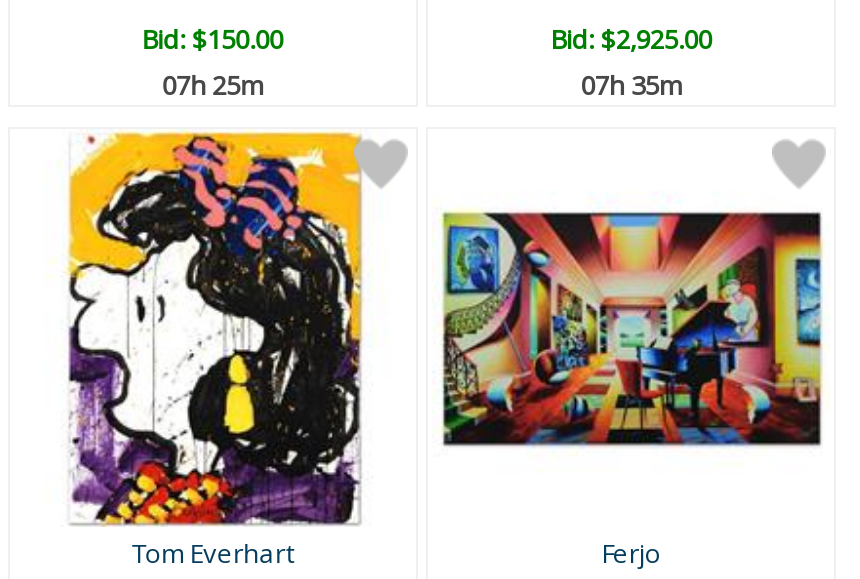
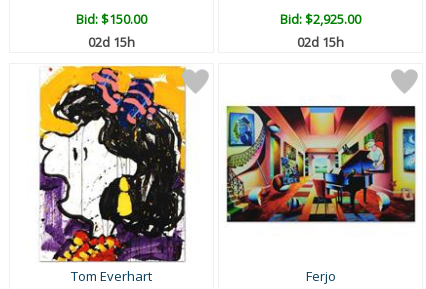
- 07h 25m
+ 02d 15h

- 07h 35m
+ 02d 15h
